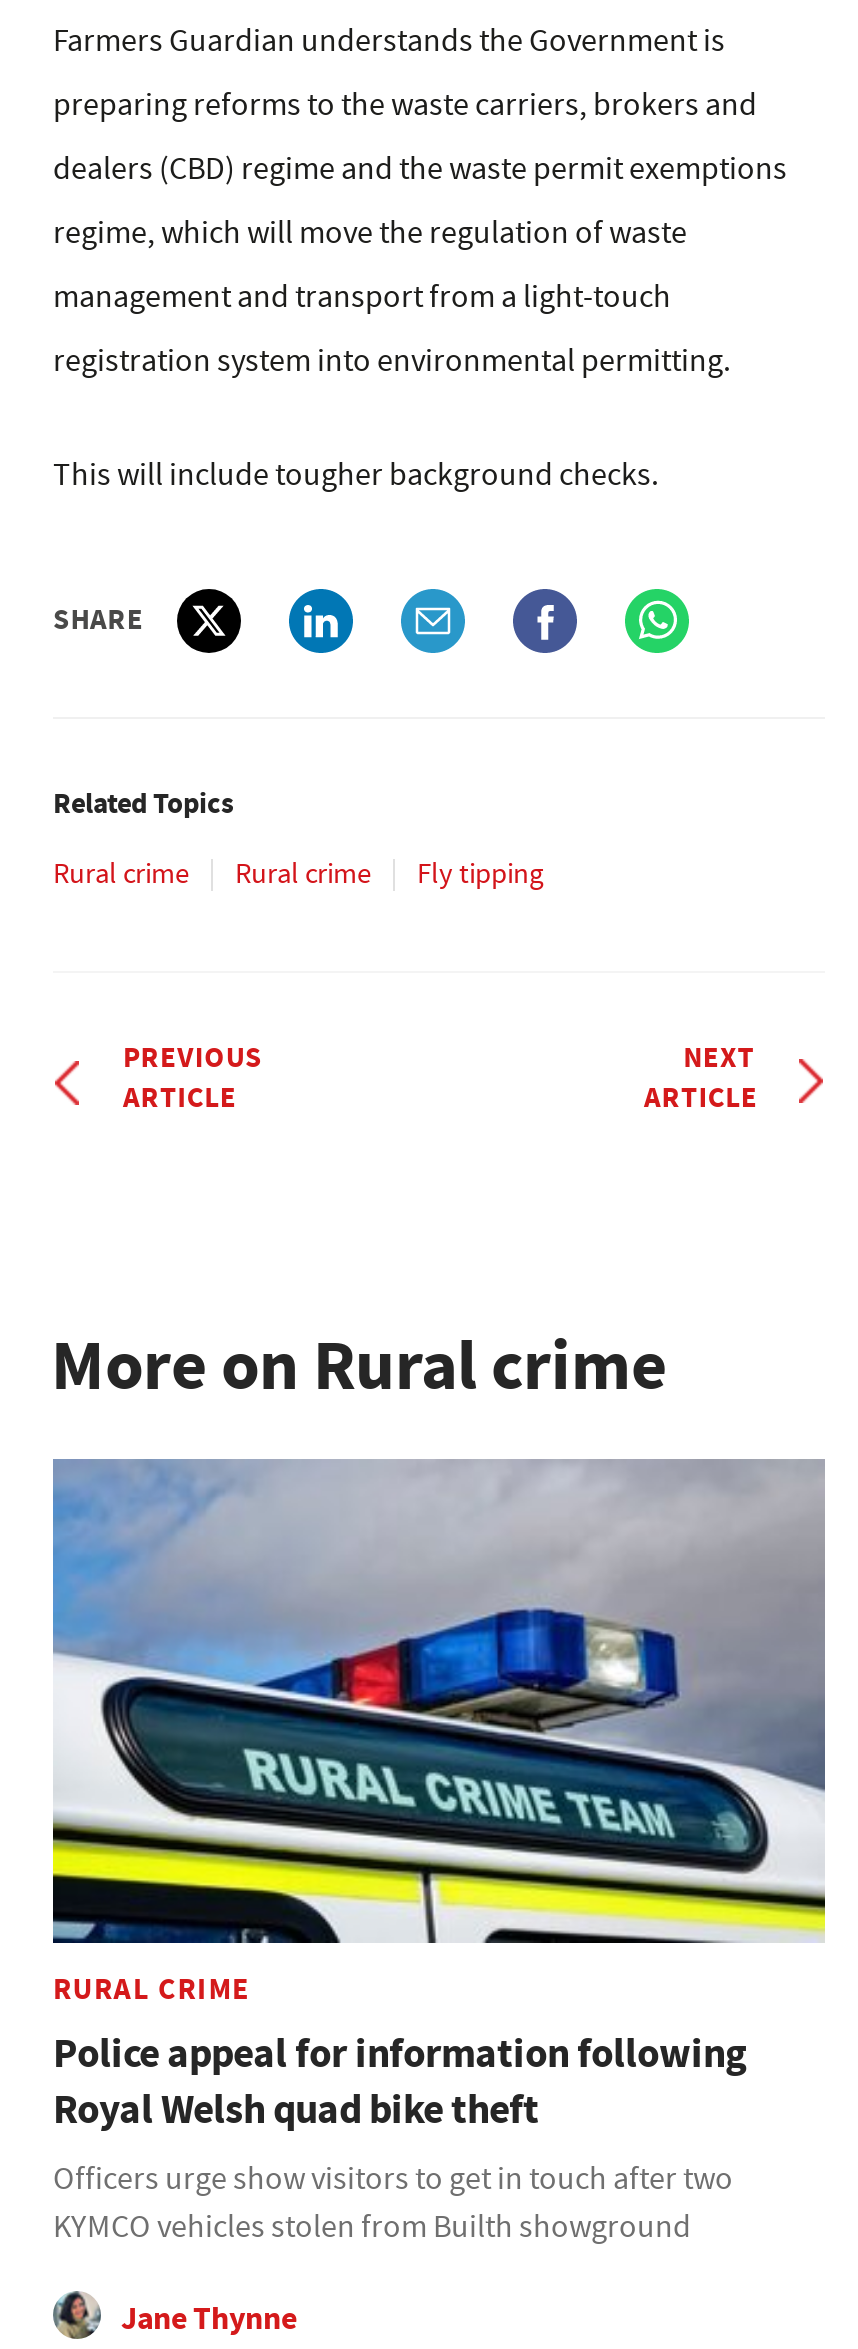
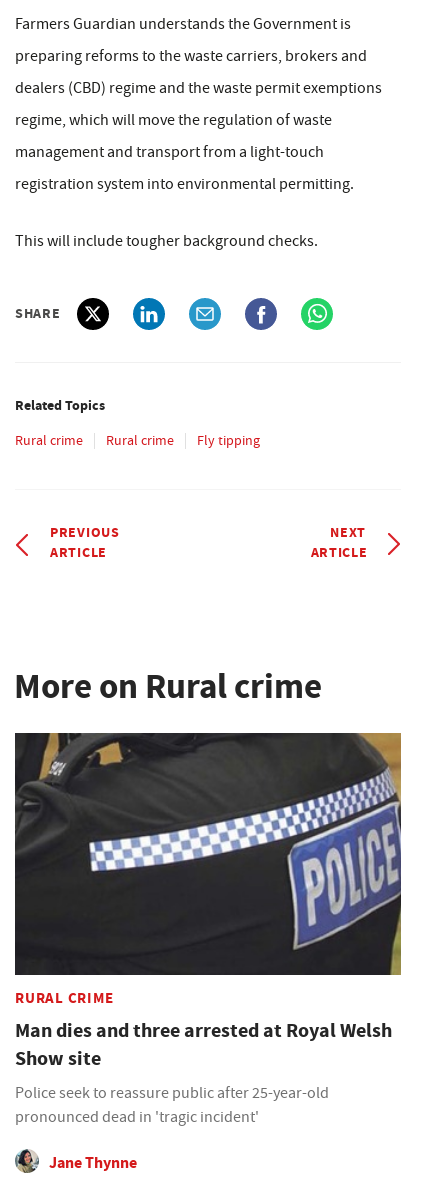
- [image]
+ [image]

- Police appeal for information following
- Royal Welsh quad bike theft
- Officers urge show visitors to get in touch after two
- KYMCO vehicles stolen from Builth showground
+ Man dies and three arrested at Royal Welsh
+ Show site
+ Police seek to reassure public after 25-year-old
+ pronounced dead in 'tragic incident'
